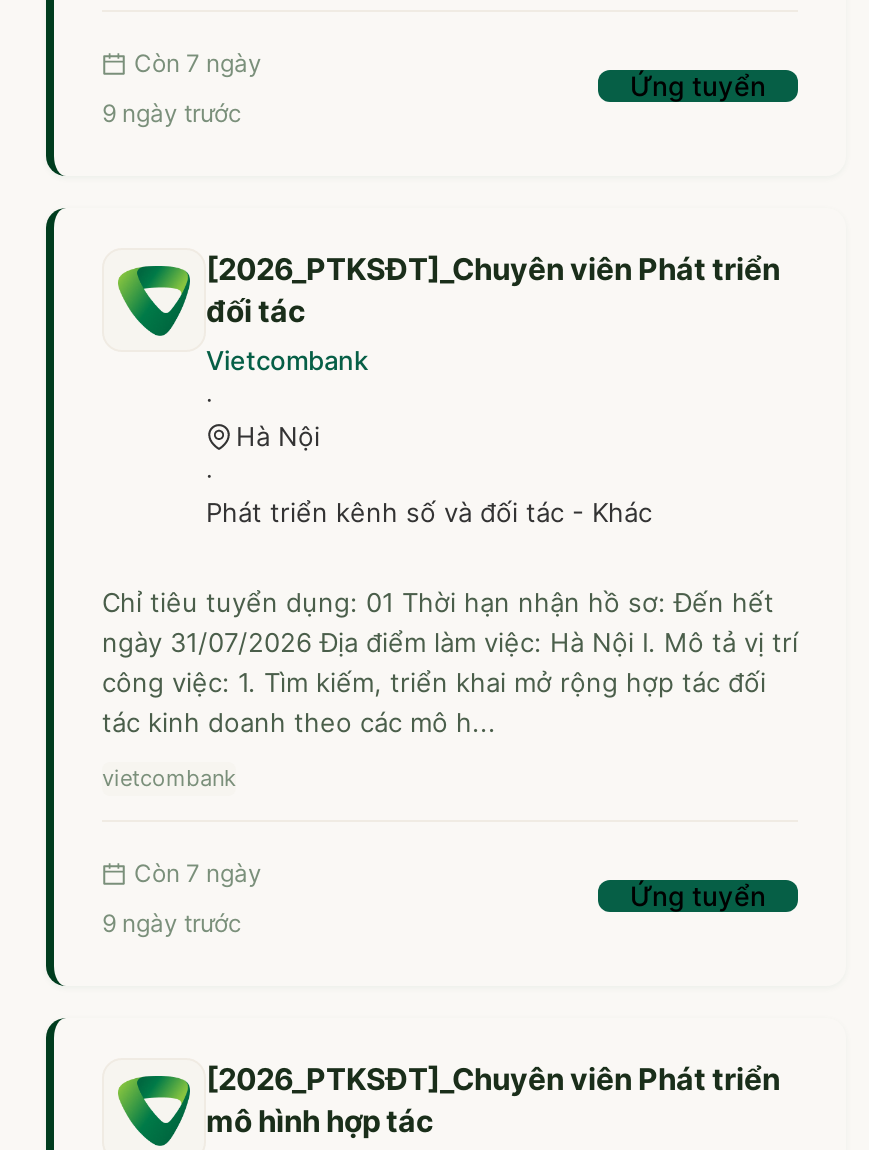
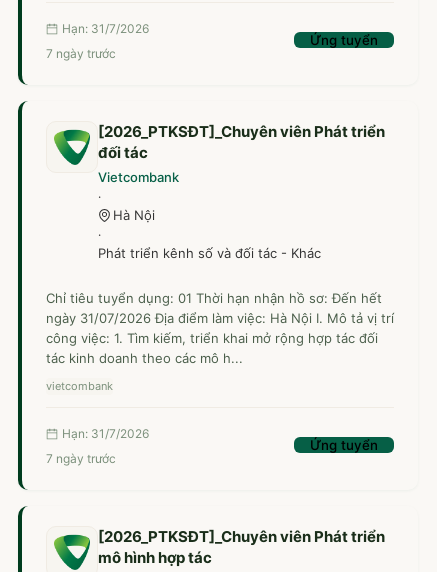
- Còn 7 ngày
+ Hạn: 31/7/2026

- 9 ngày trước
+ 7 ngày trước

- Còn 7 ngày
+ Hạn: 31/7/2026

- 9 ngày trước
+ 7 ngày trước
